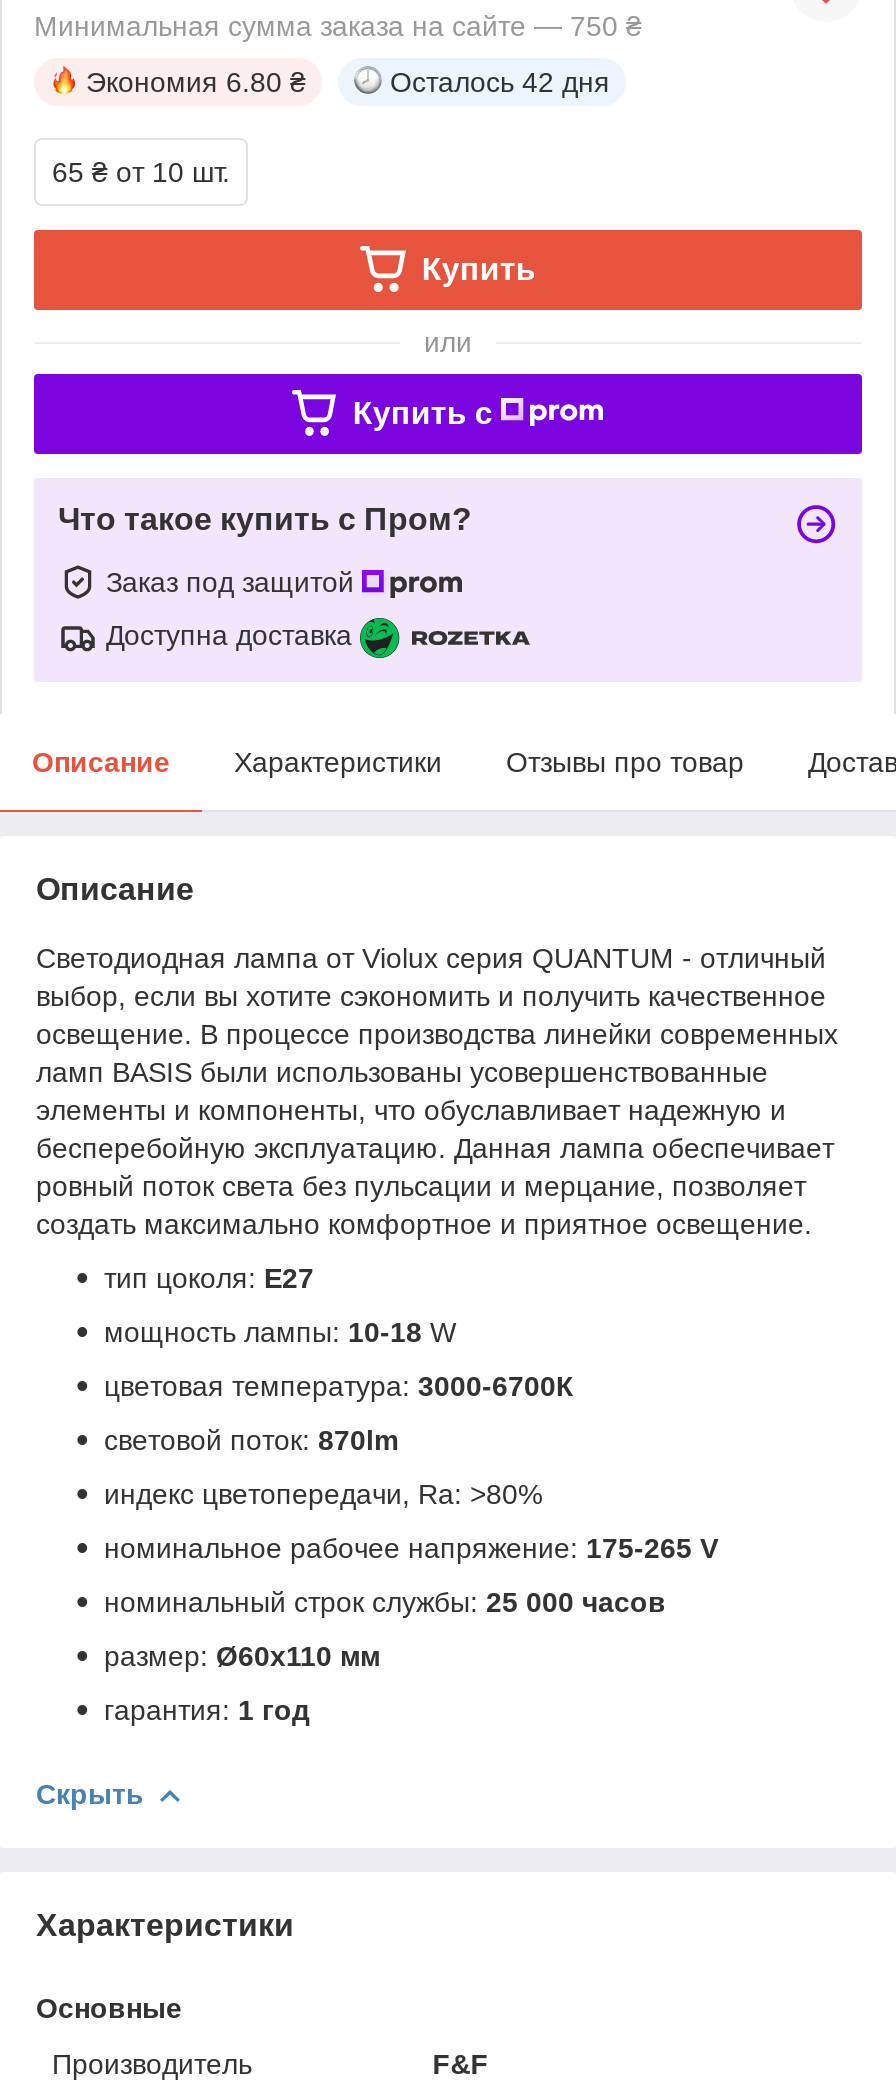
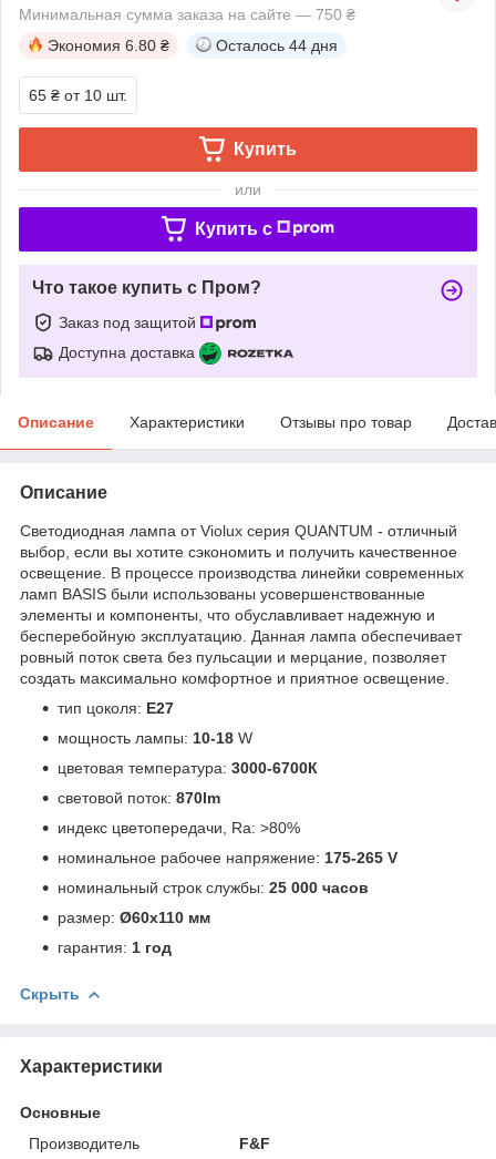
- Осталось 42 дня
+ Осталось 44 дня
